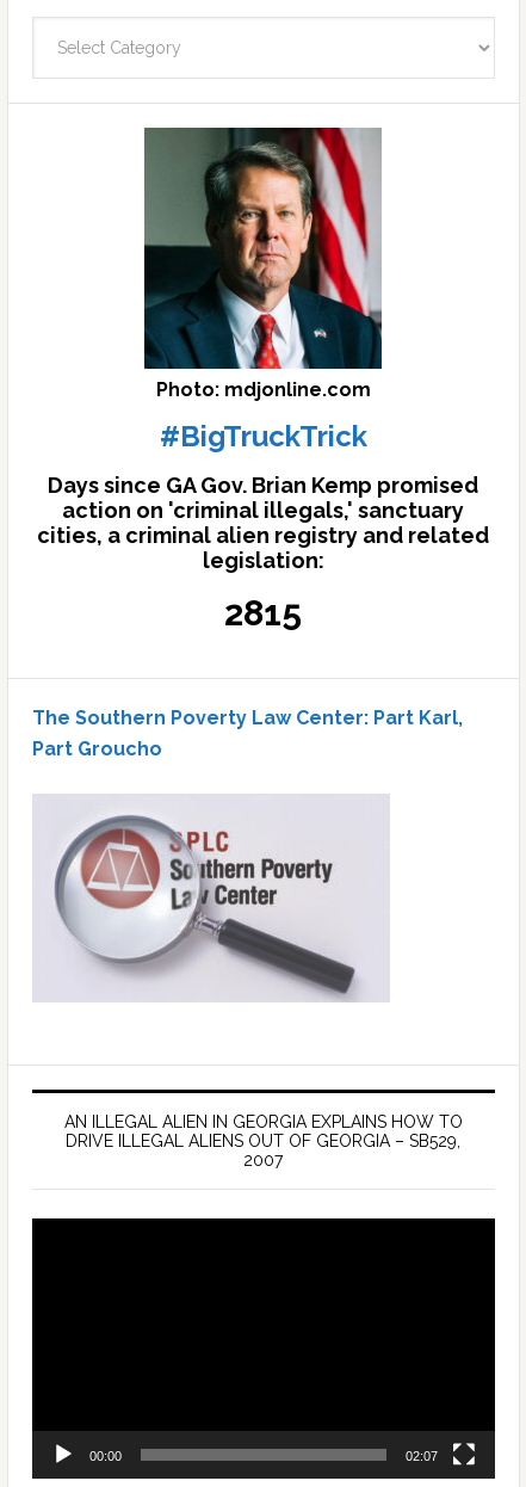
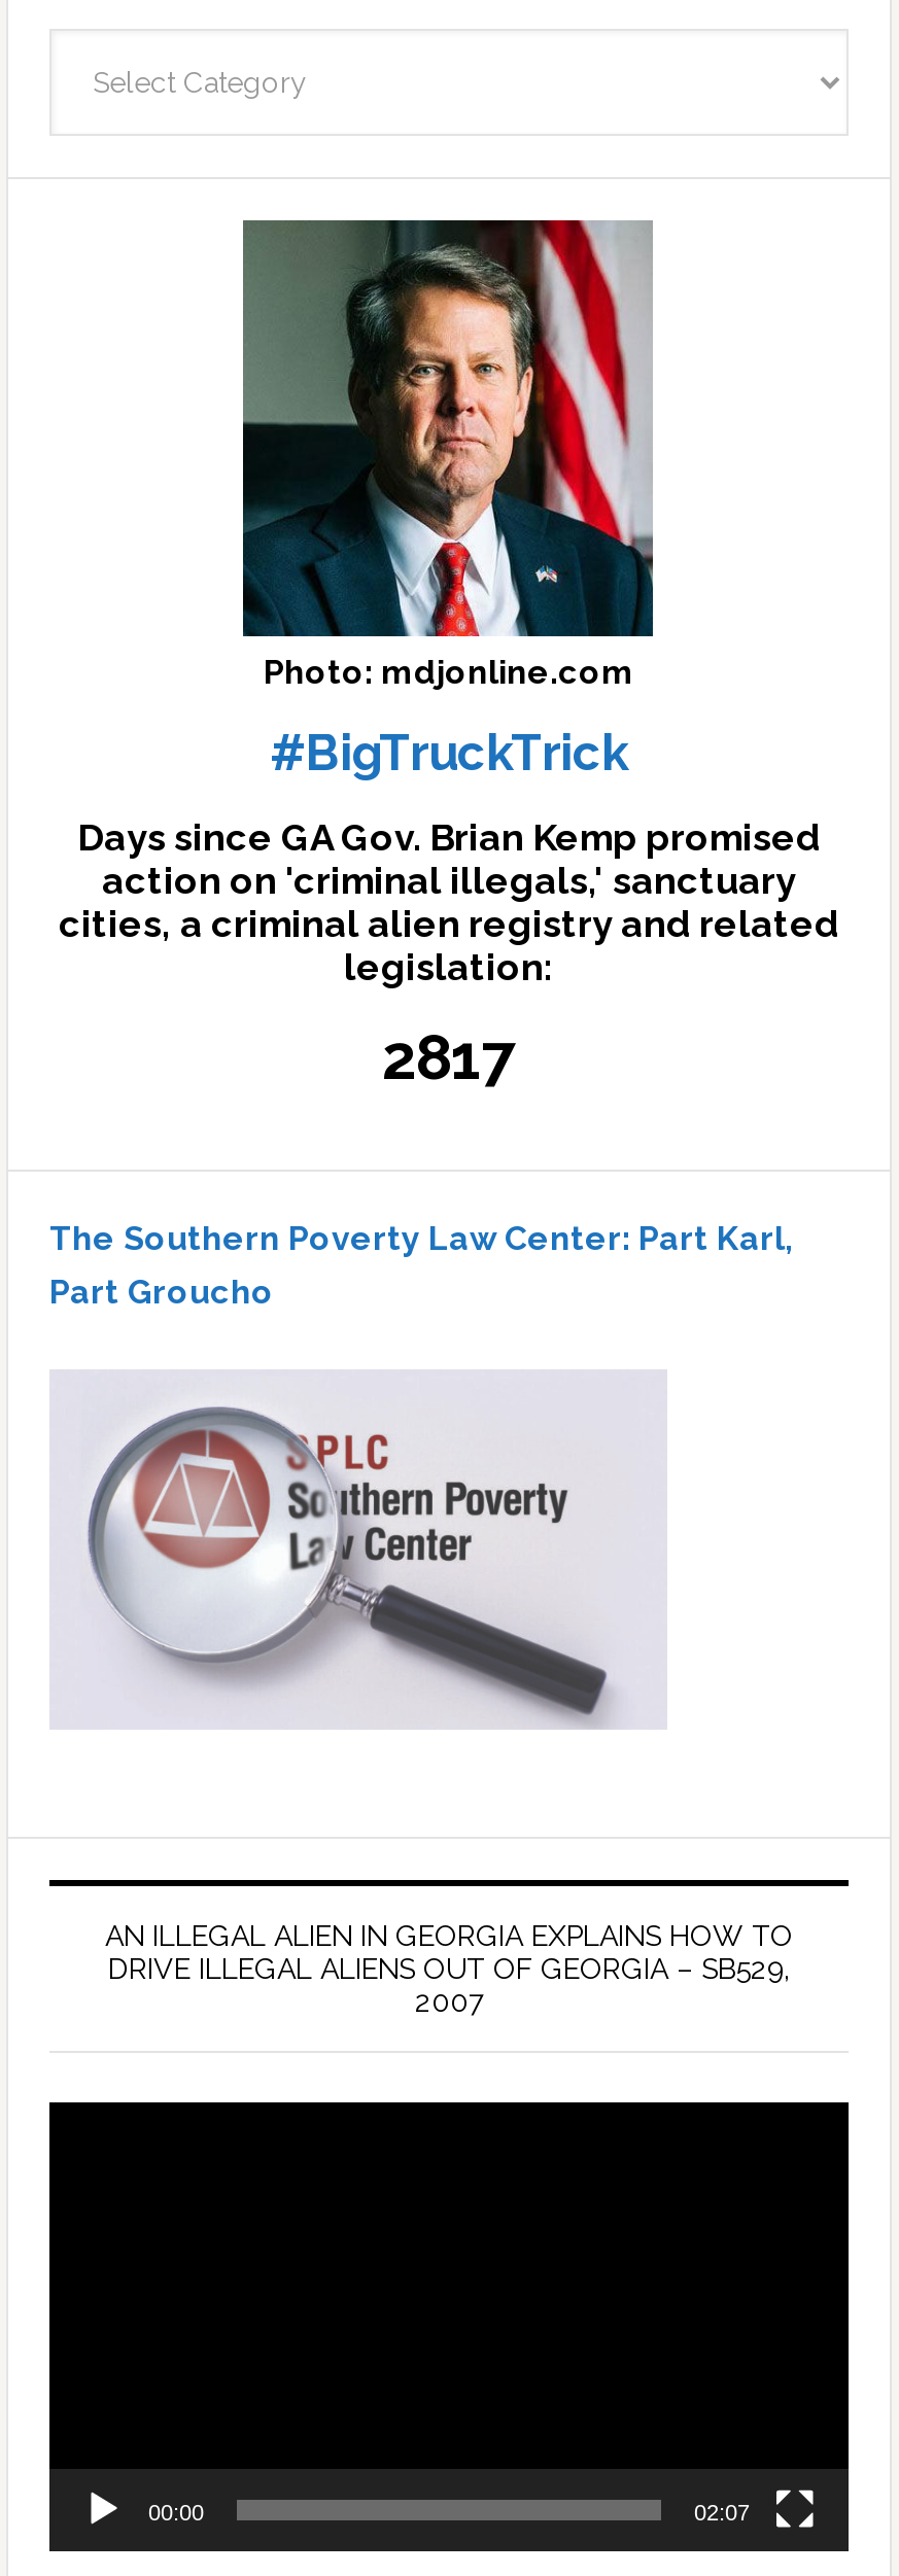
- 2815
+ 2817
